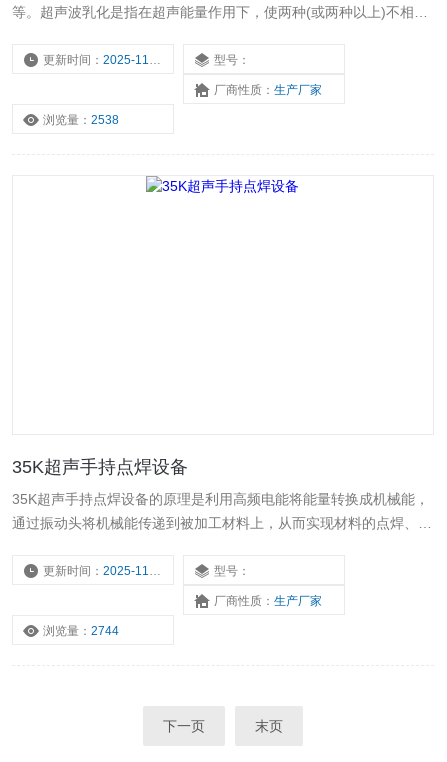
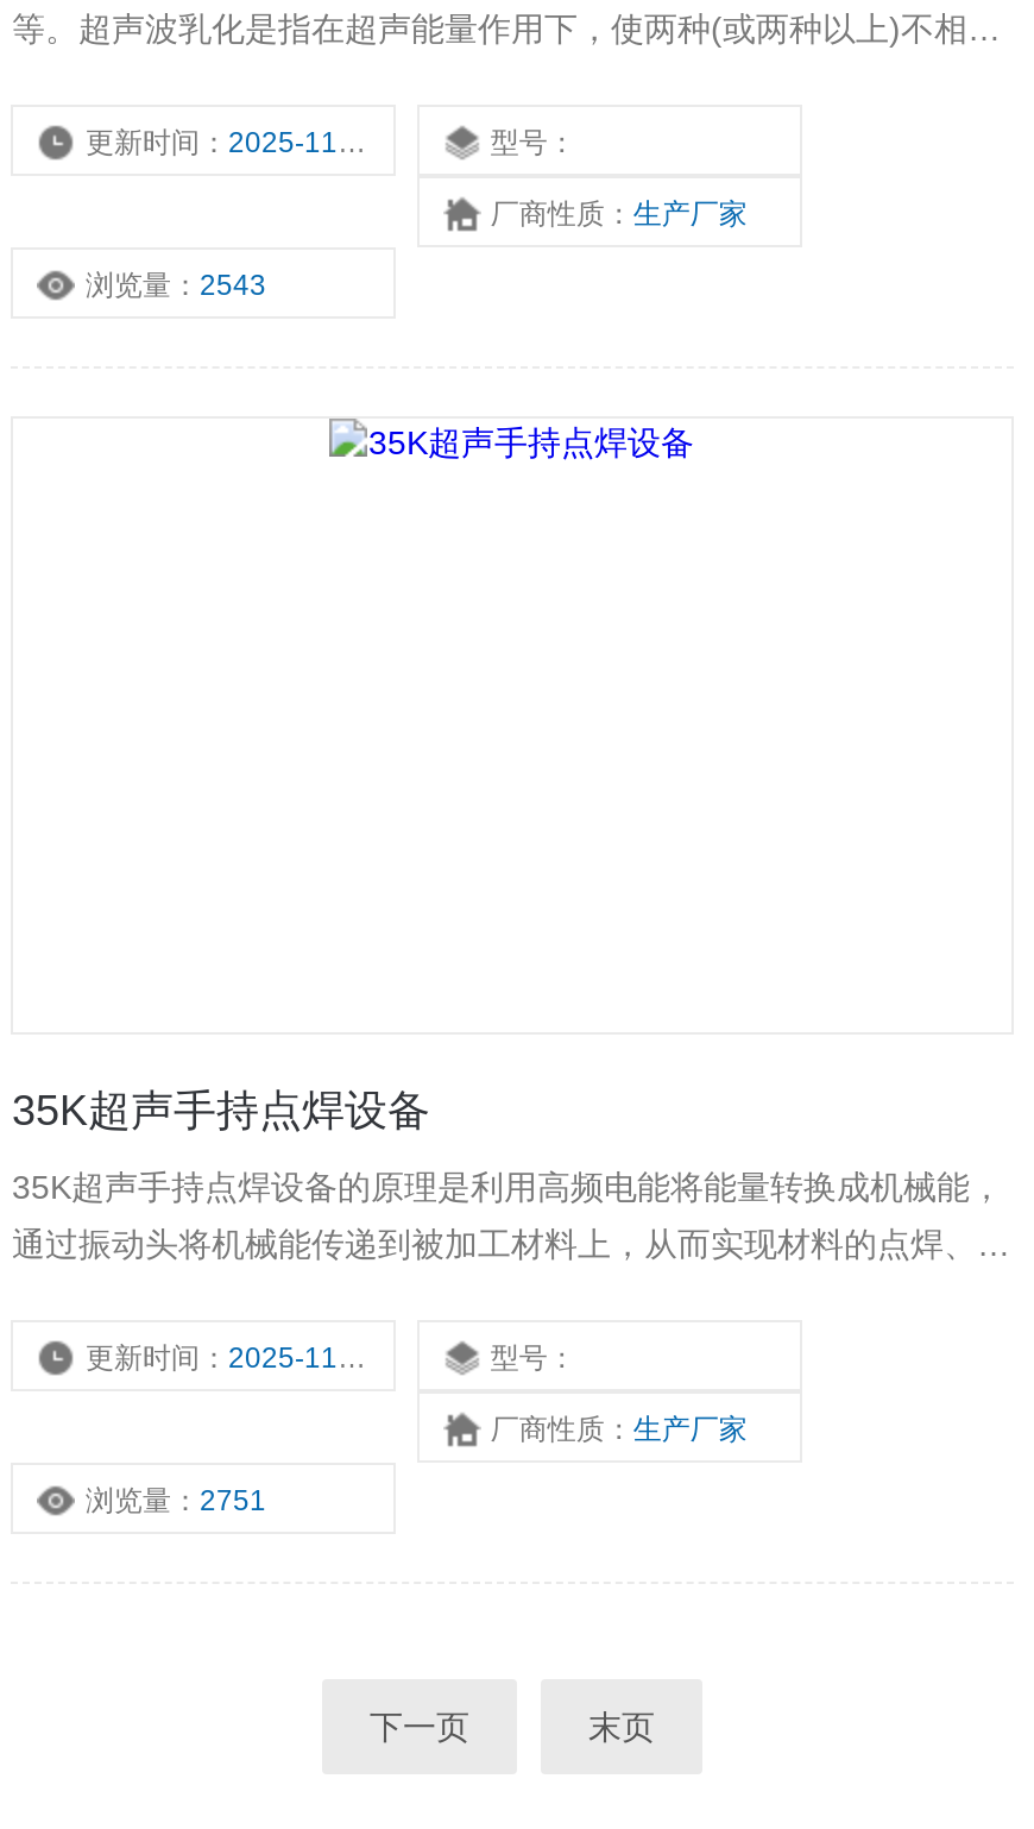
- 浏览量：2538
+ 浏览量：2543

- 浏览量：2744
+ 浏览量：2751
